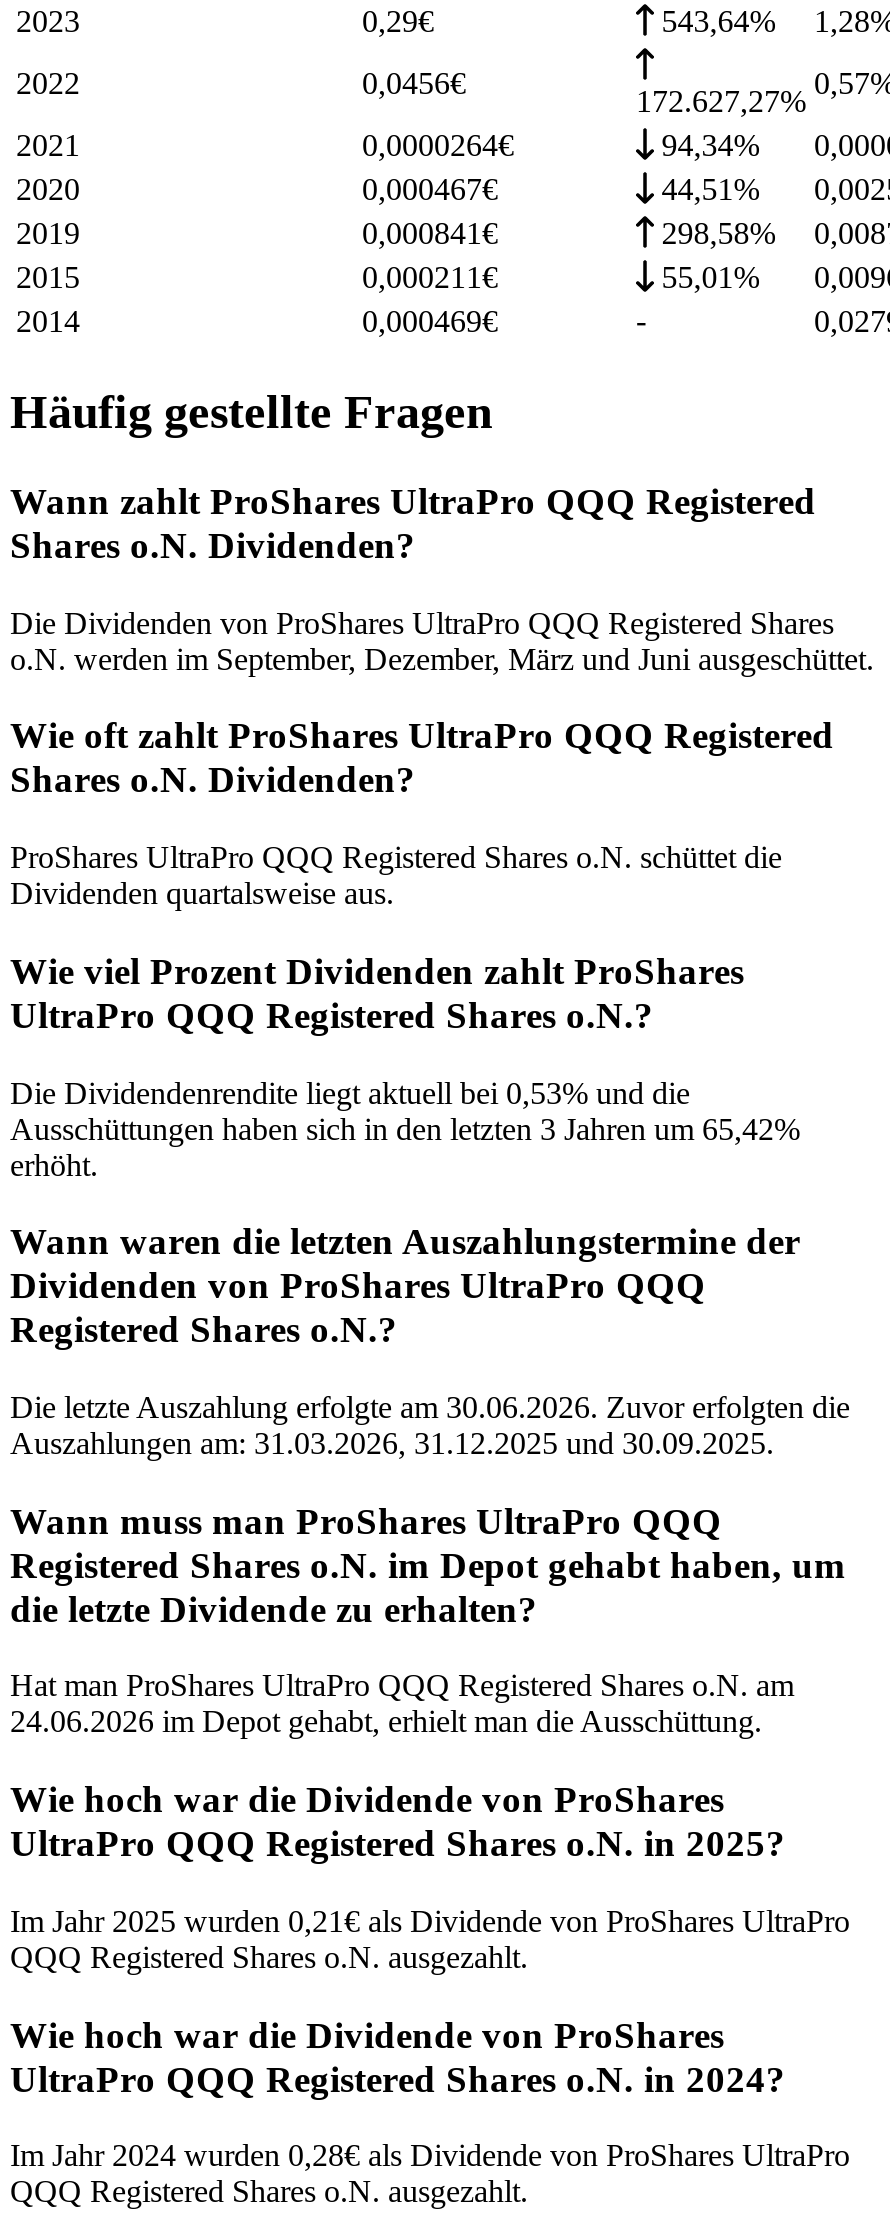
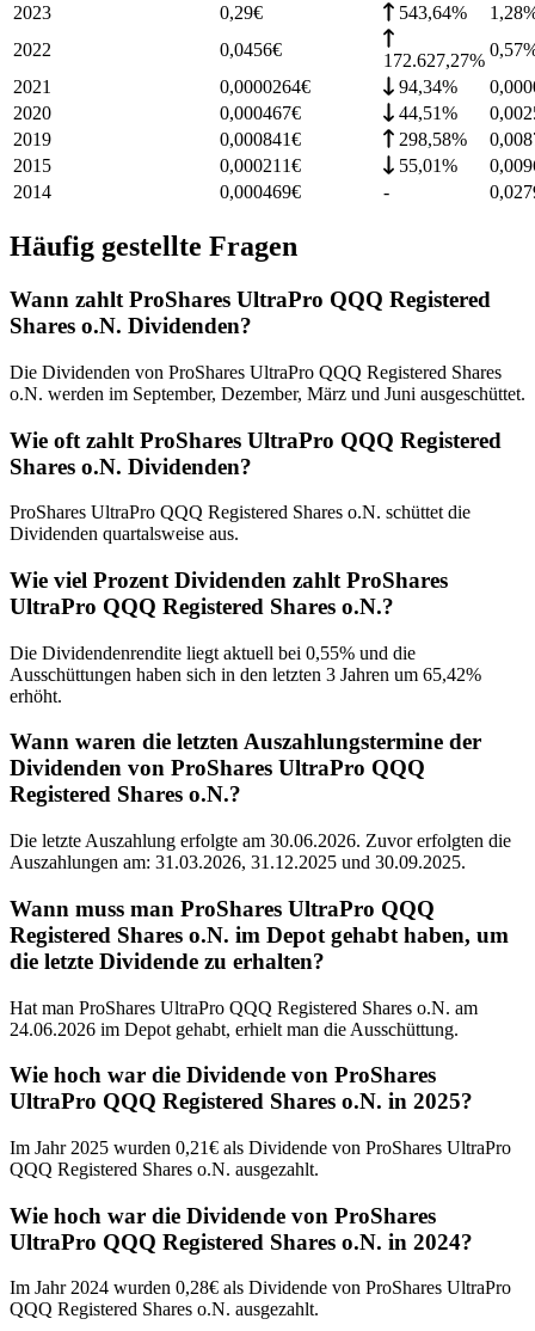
- Die Dividendenrendite liegt aktuell bei 0,53% und die
+ Die Dividendenrendite liegt aktuell bei 0,55% und die
